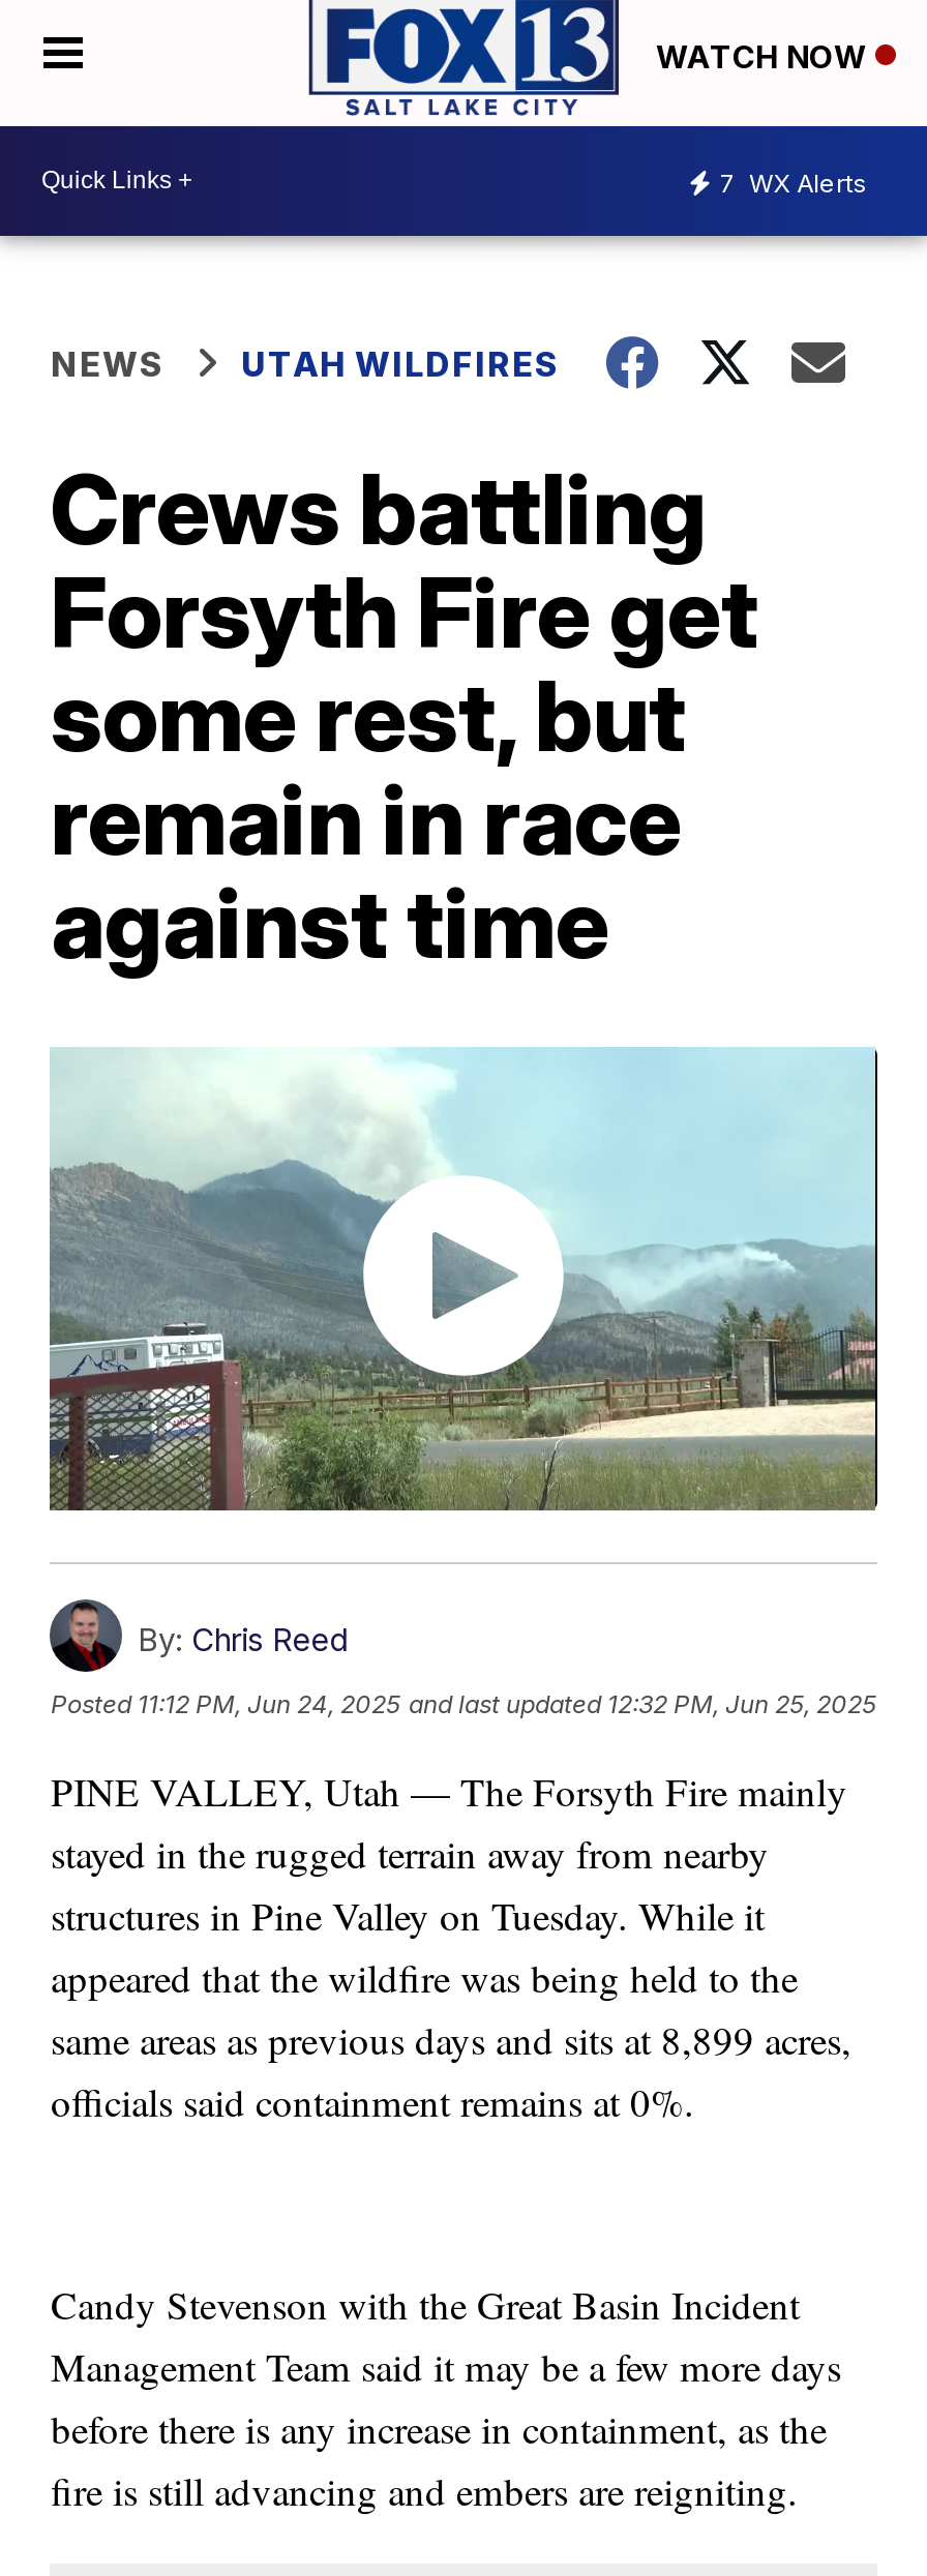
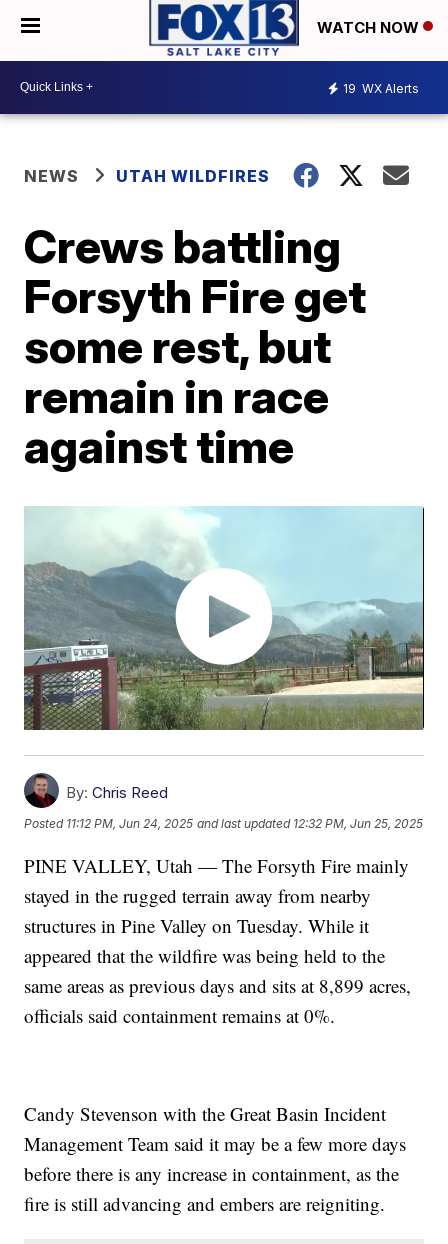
- 7 WX Alerts
+ 19 WX Alerts
